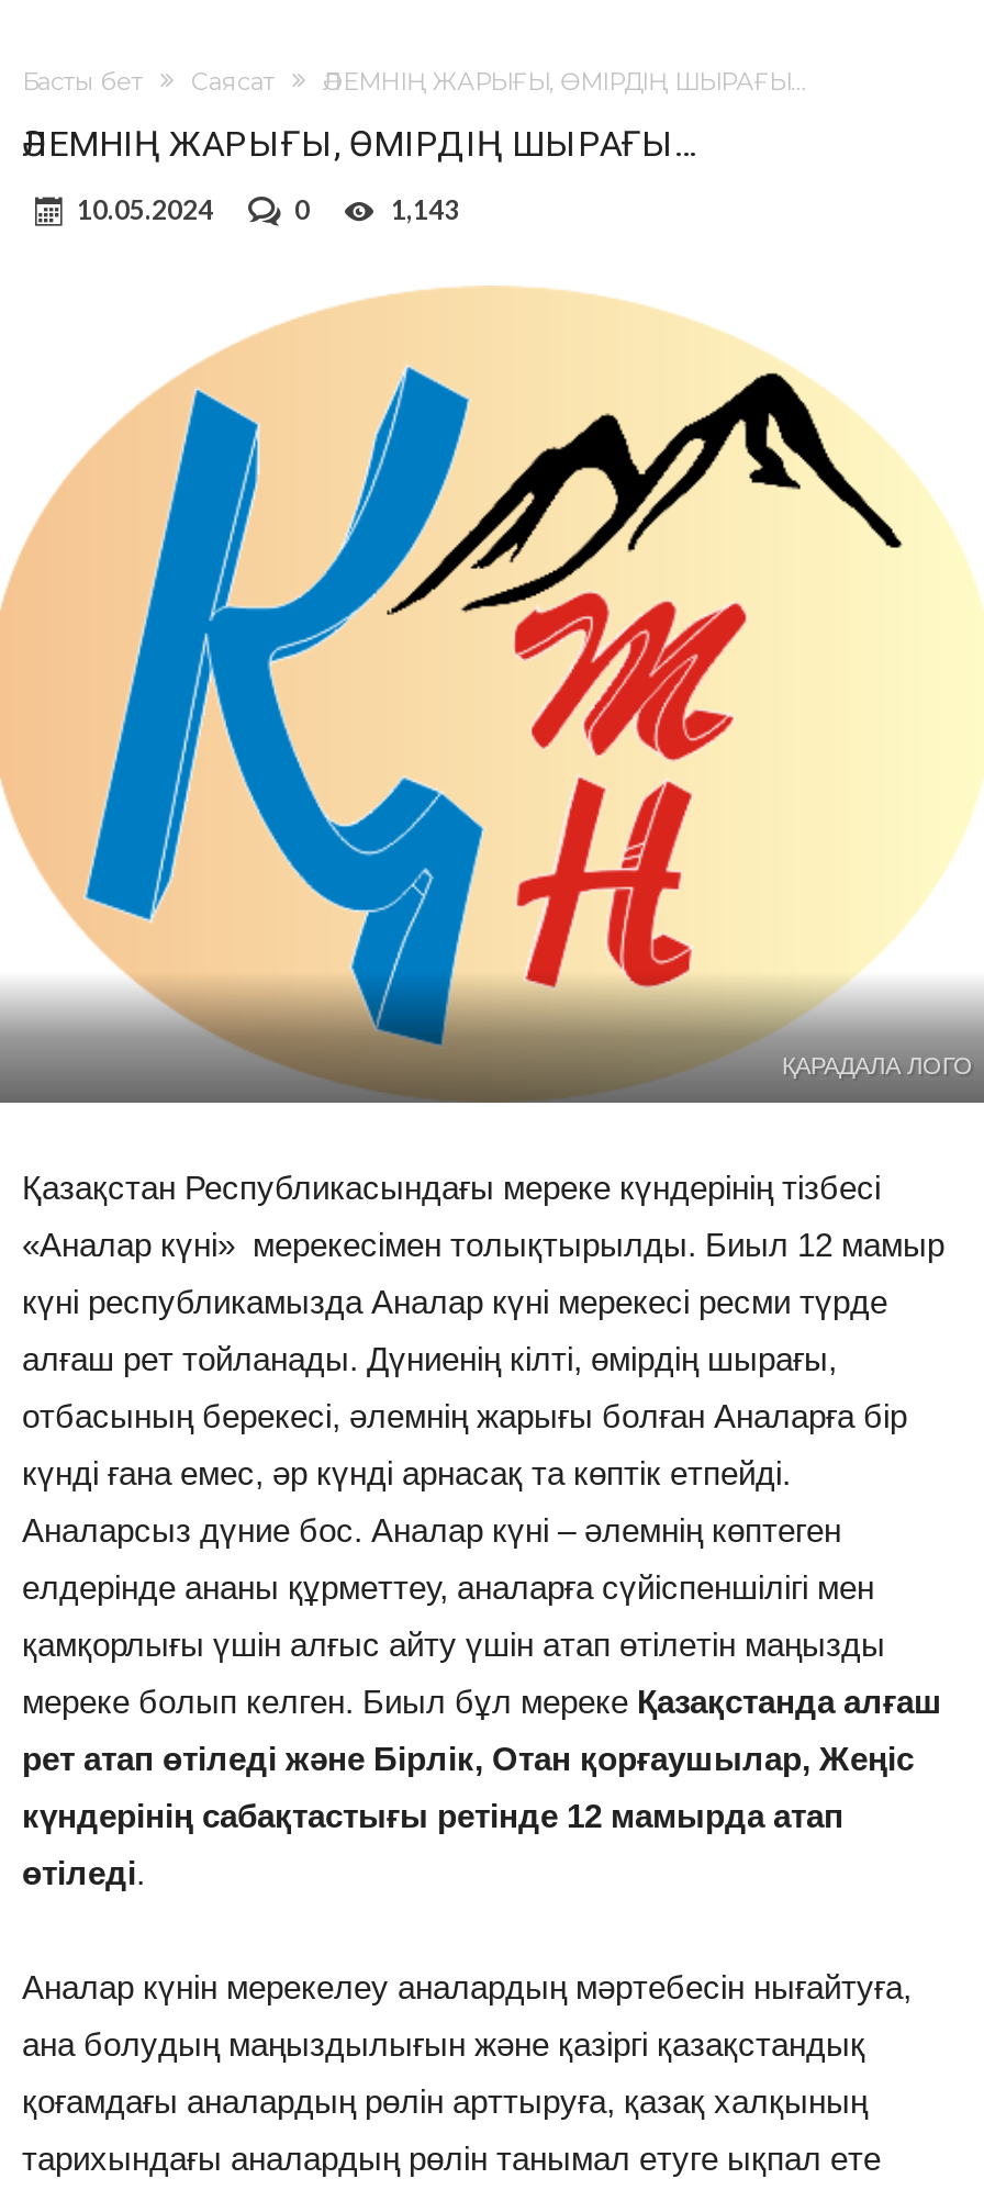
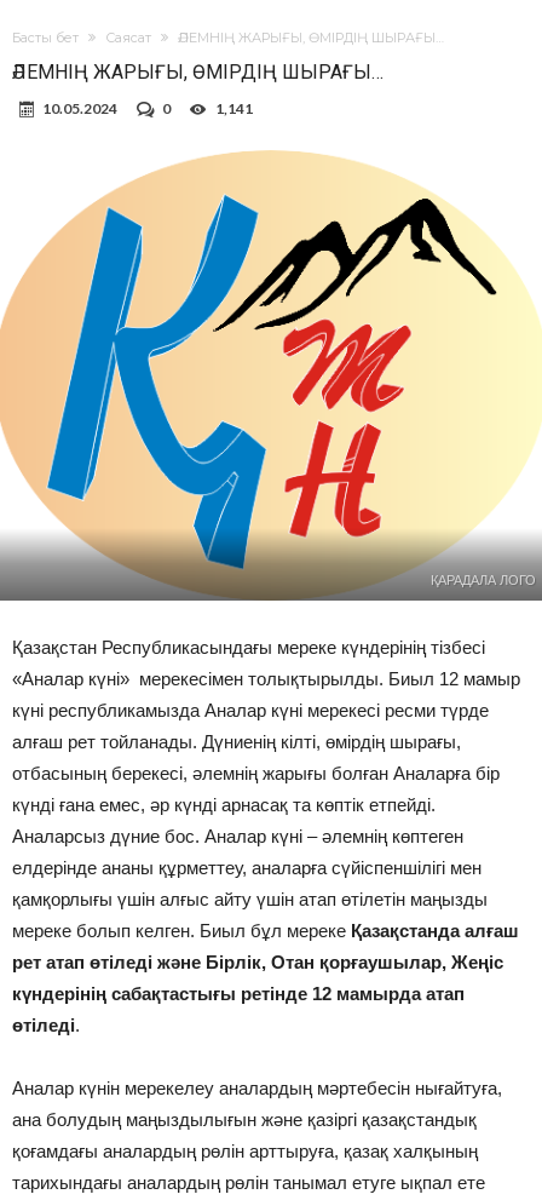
- 1,143
+ 1,141
